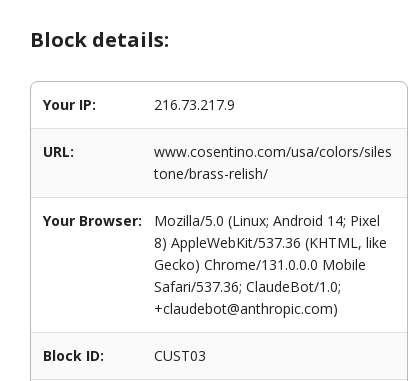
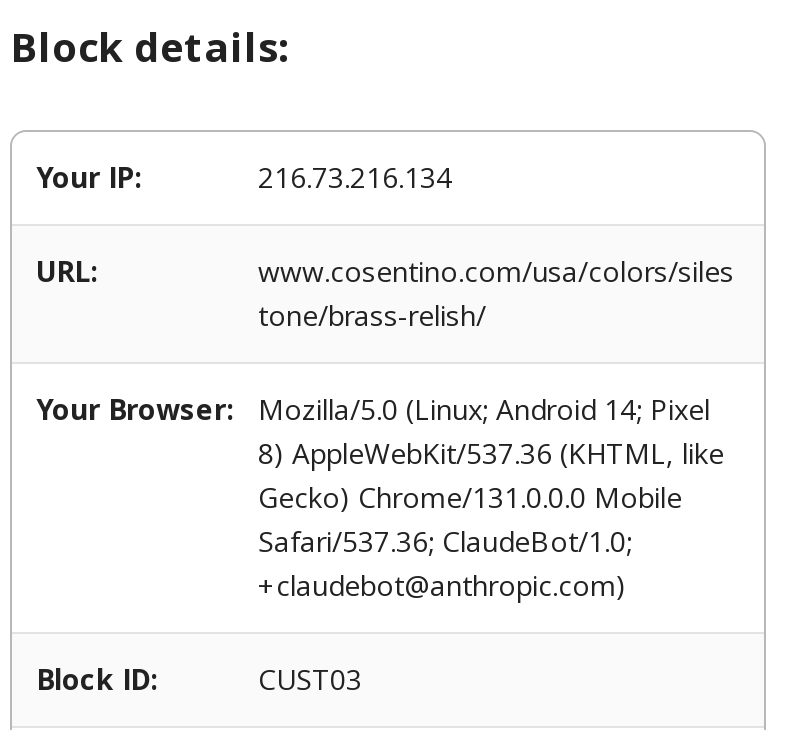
- 216.73.217.9
+ 216.73.216.134
